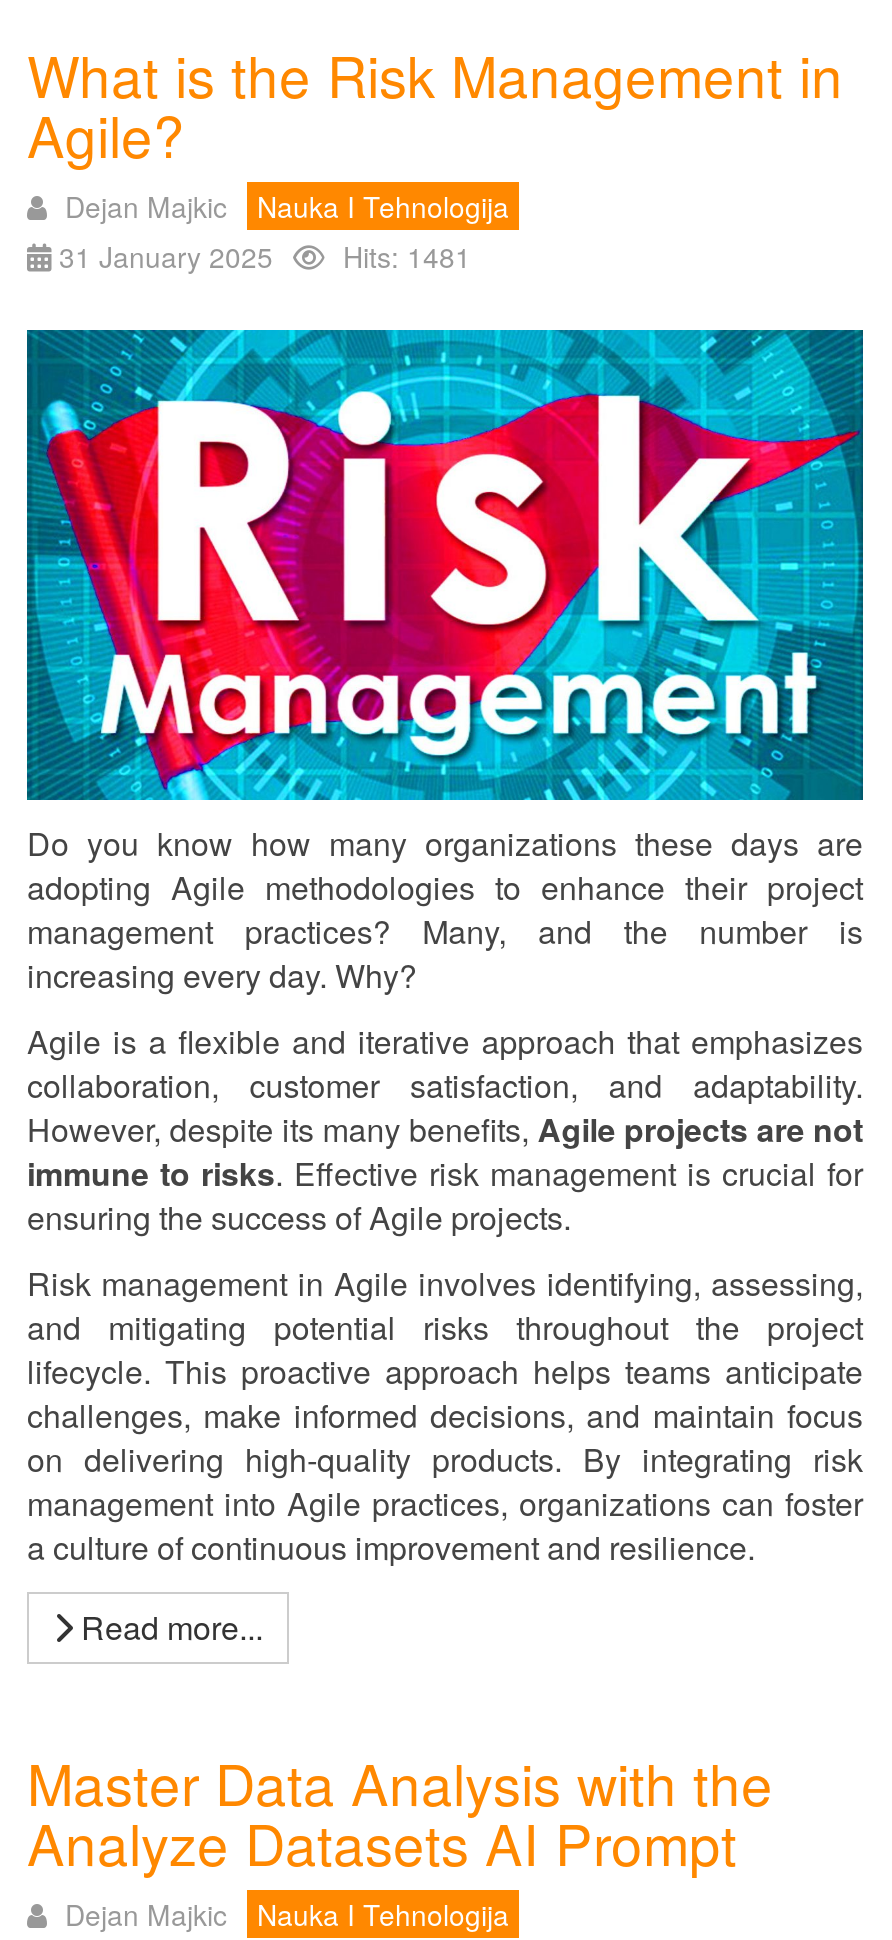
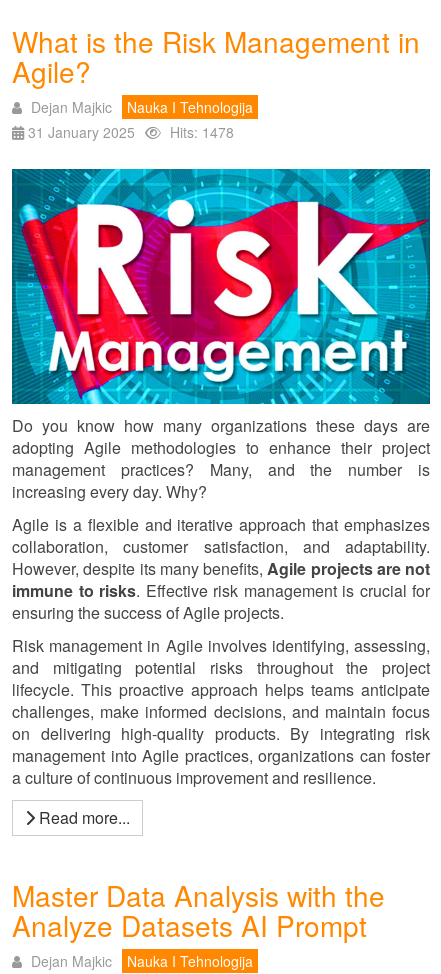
- 31 January 2025 Hits: 1481
+ 31 January 2025 Hits: 1478
